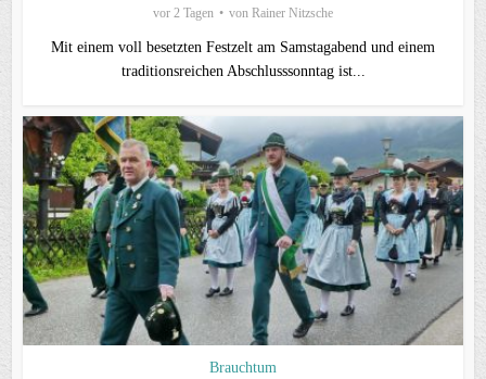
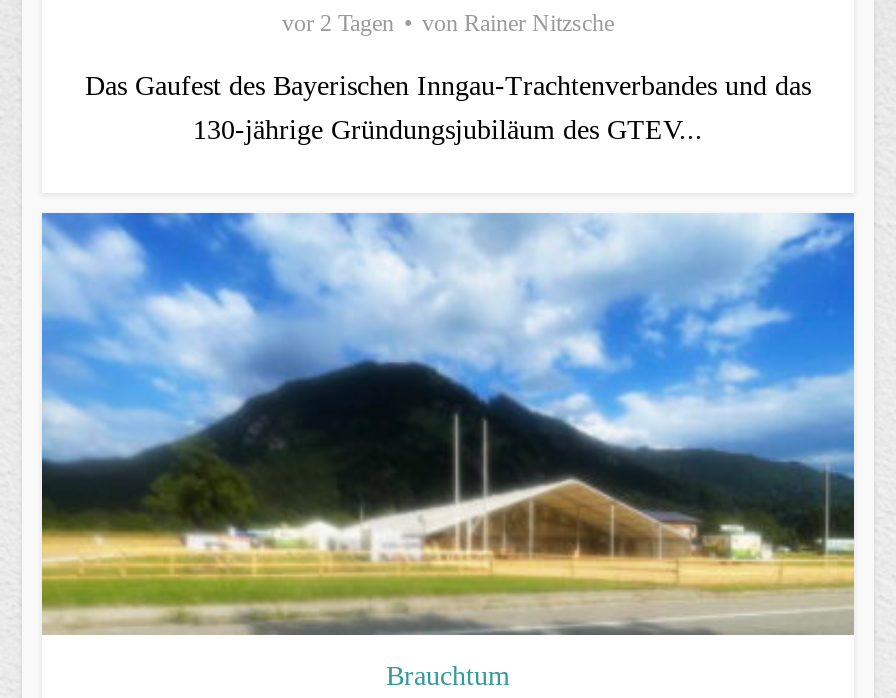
- Mit einem voll besetzten Festzelt am Samstagabend und einem
+ Das Gaufest des Bayerischen Inngau-Trachtenverbandes und das

- traditionsreichen Abschlusssonntag ist...
+ 130-jährige Gründungsjubiläum des GTEV...

- [image]
+ [image]
